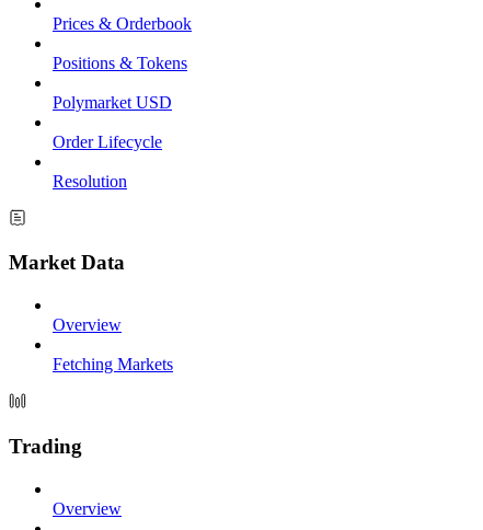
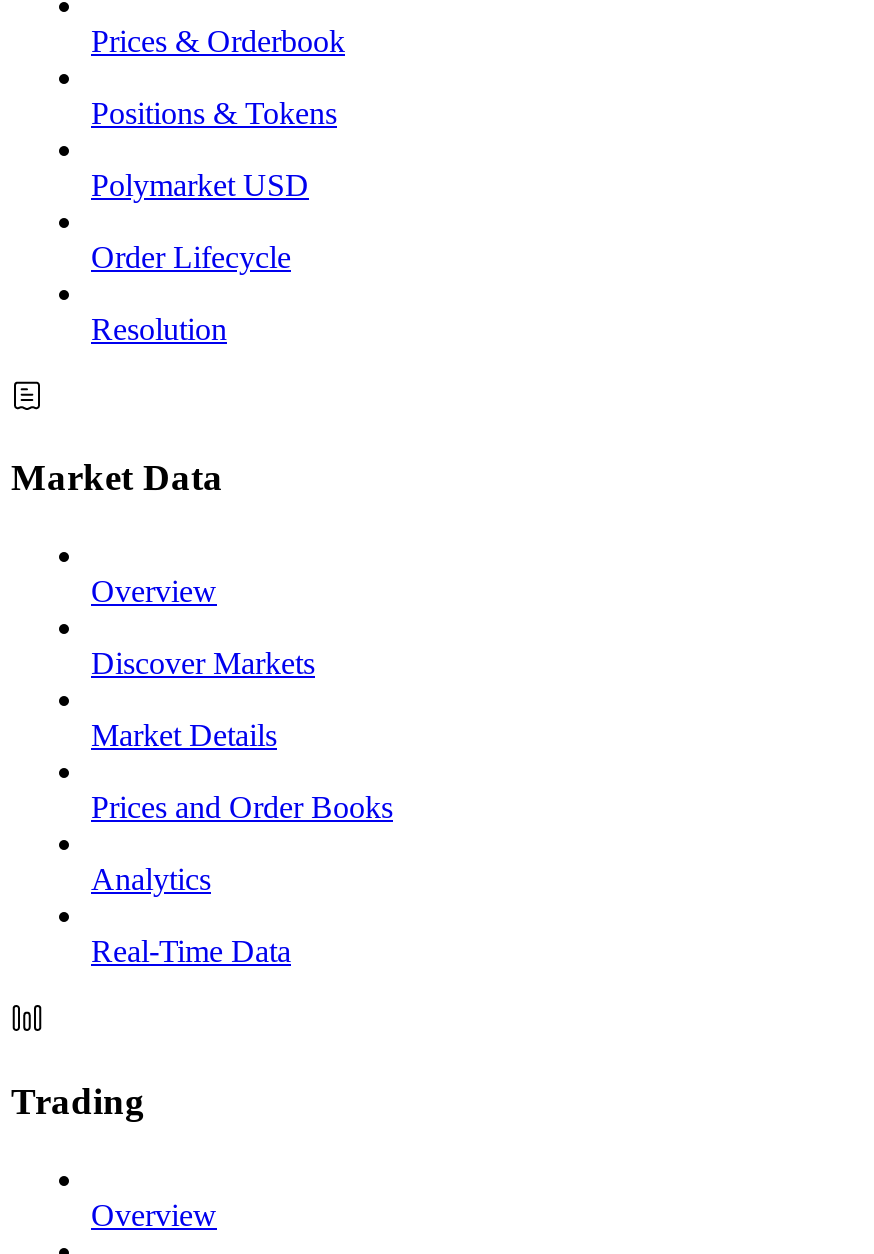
- Fetching Markets
+ Discover Markets
+ Market Details
+ Prices and Order Books
+ Analytics
+ Real-Time Data
